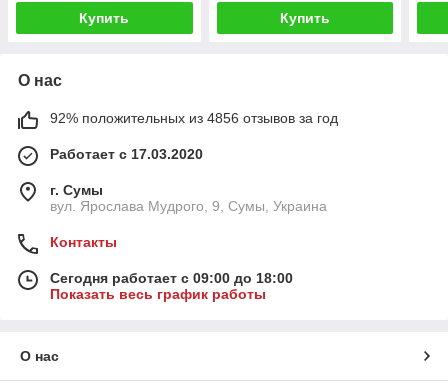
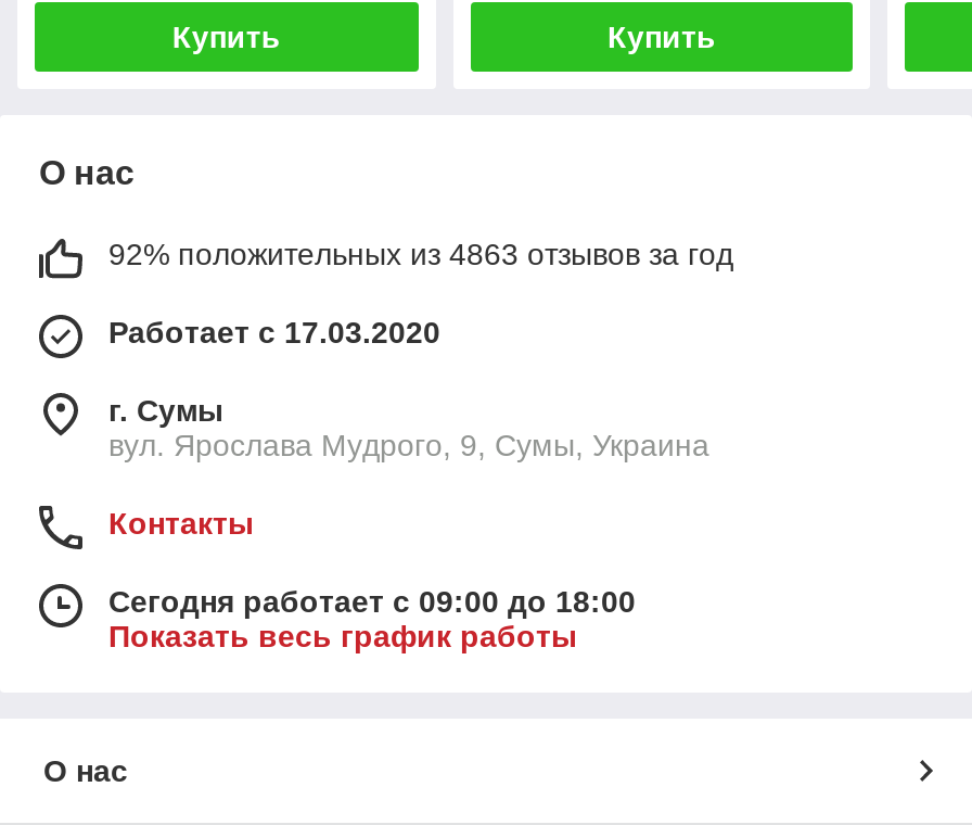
- 92% положительных из 4856 отзывов за год
+ 92% положительных из 4863 отзывов за год
